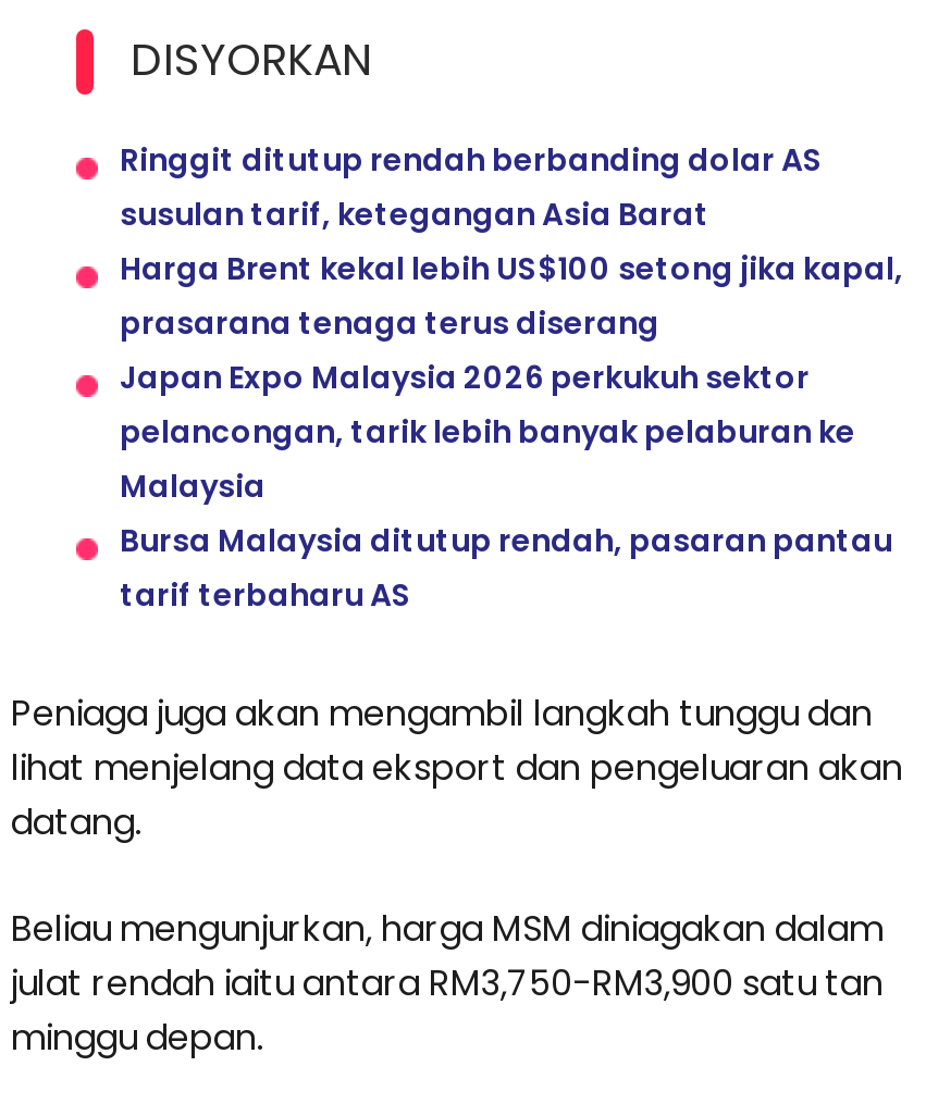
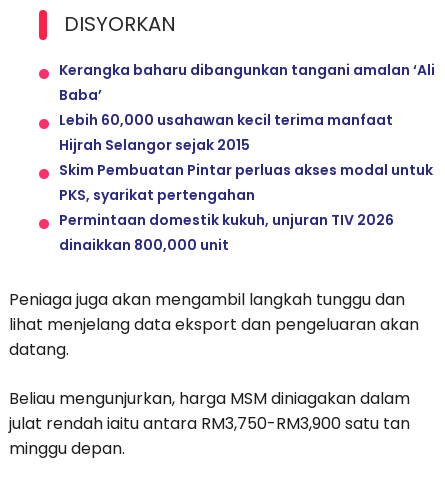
- Ringgit ditutup rendah berbanding dolar AS
- susulan tarif, ketegangan Asia Barat
- Harga Brent kekal lebih US$100 setong jika kapal,
- prasarana tenaga terus diserang
- Japan Expo Malaysia 2026 perkukuh sektor
- pelancongan, tarik lebih banyak pelaburan ke
- Malaysia
- Bursa Malaysia ditutup rendah, pasaran pantau
- tarif terbaharu AS
+ Kerangka baharu dibangunkan tangani amalan ‘Ali
+ Baba’
+ Lebih 60,000 usahawan kecil terima manfaat
+ Hijrah Selangor sejak 2015
+ Skim Pembuatan Pintar perluas akses modal untuk
+ PKS, syarikat pertengahan
+ Permintaan domestik kukuh, unjuran TIV 2026
+ dinaikkan 800,000 unit
